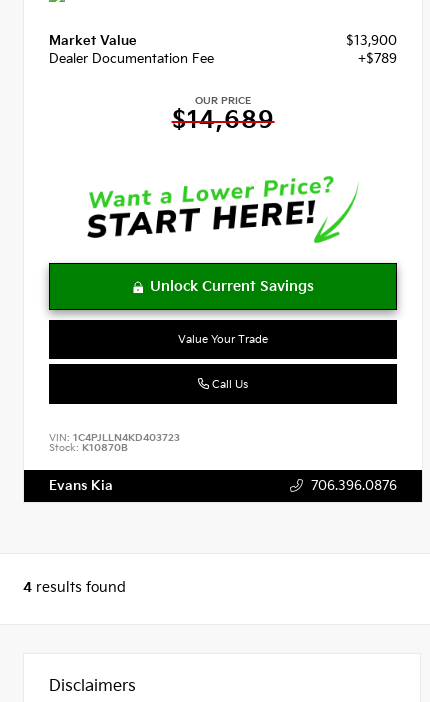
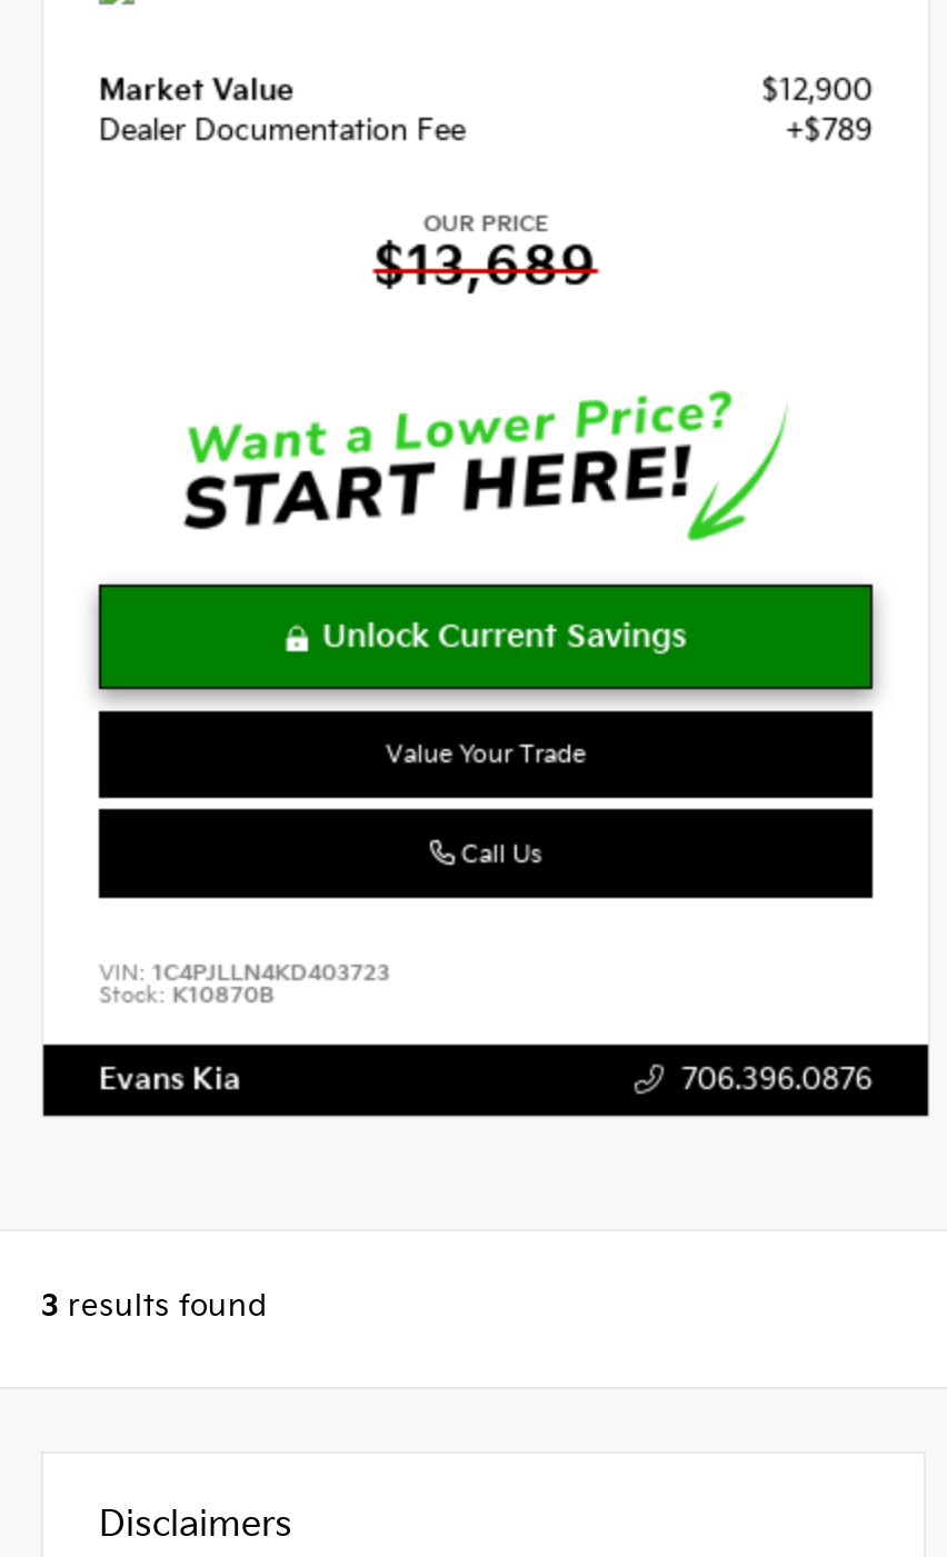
- $13,900
+ $12,900

- $14,689
+ $13,689

- 4 results found
+ 3 results found
